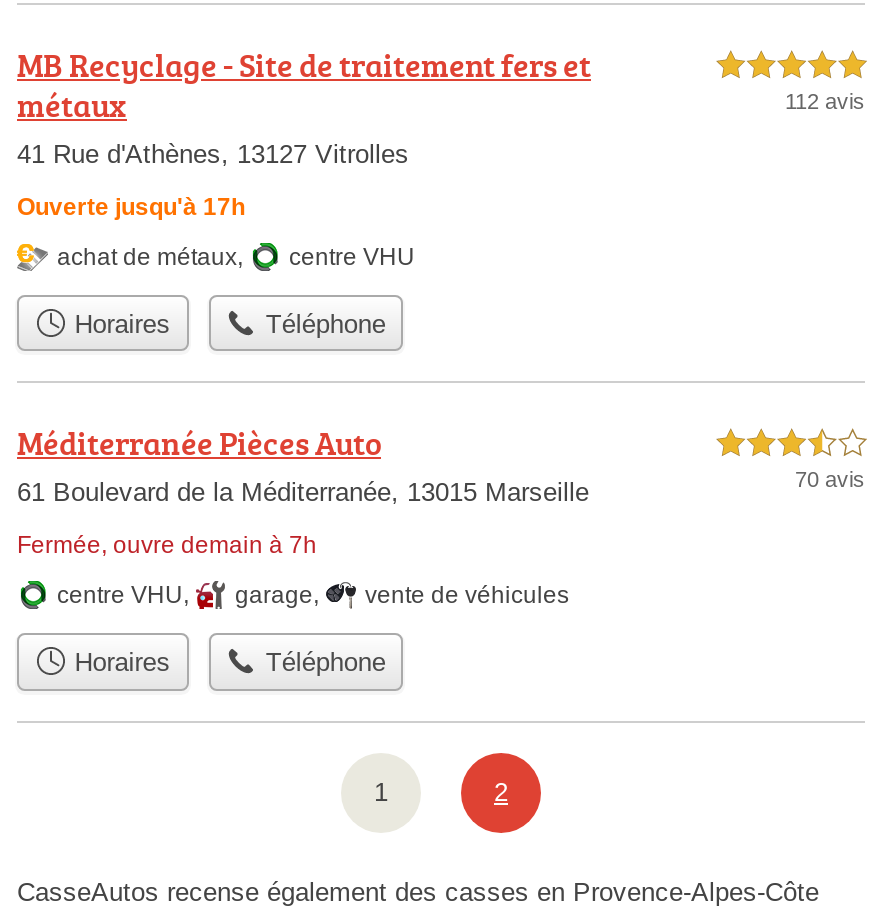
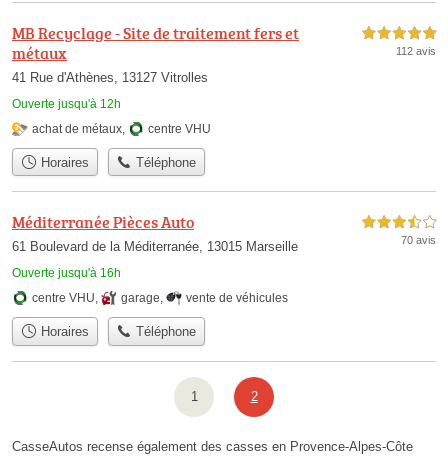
- Ouverte jusqu'à 17h
+ Ouverte jusqu'à 12h

- Fermée, ouvre demain à 7h
+ Ouverte jusqu'à 16h
